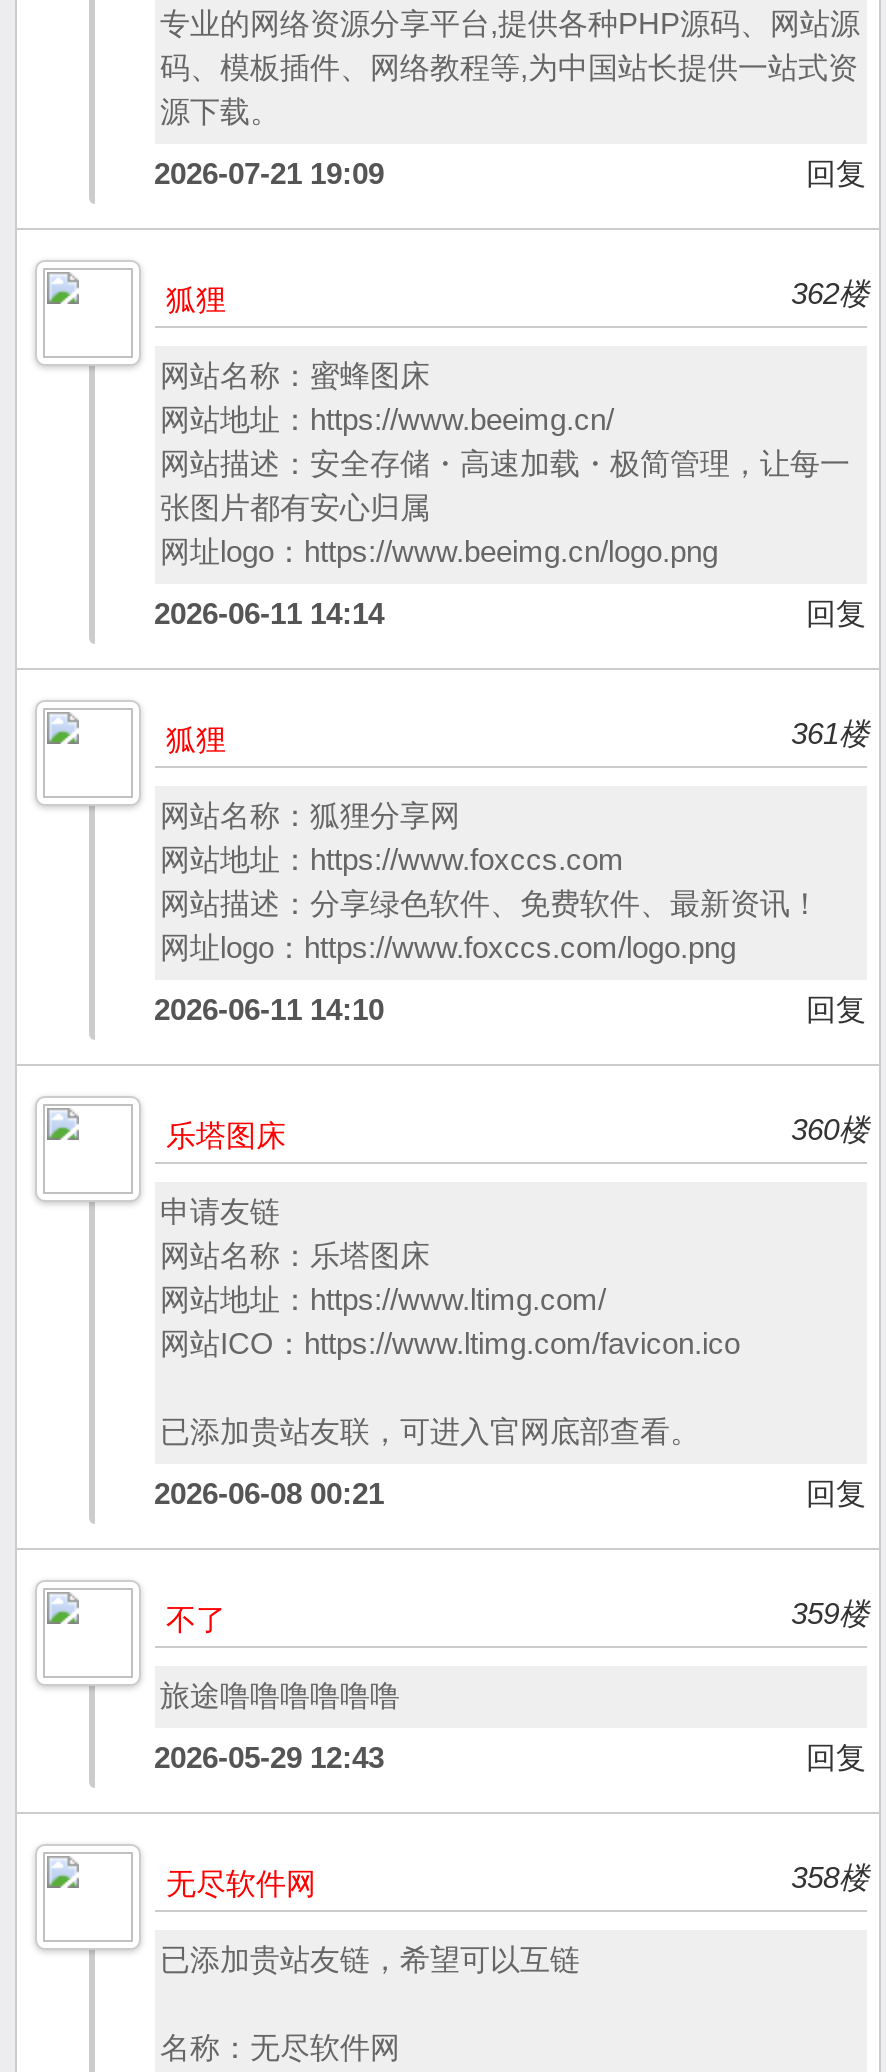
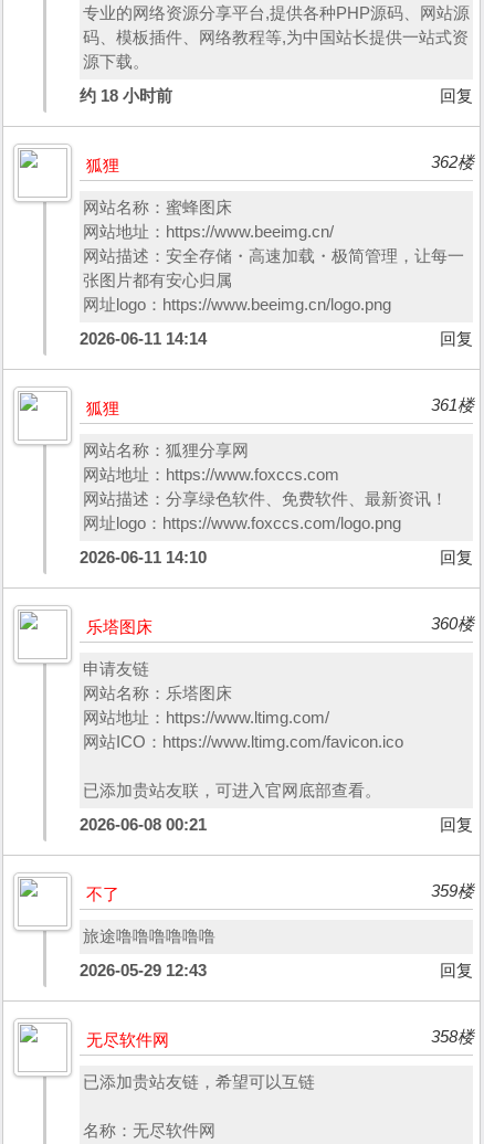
- 2026-07-21 19:09
+ 约 18 小时前
